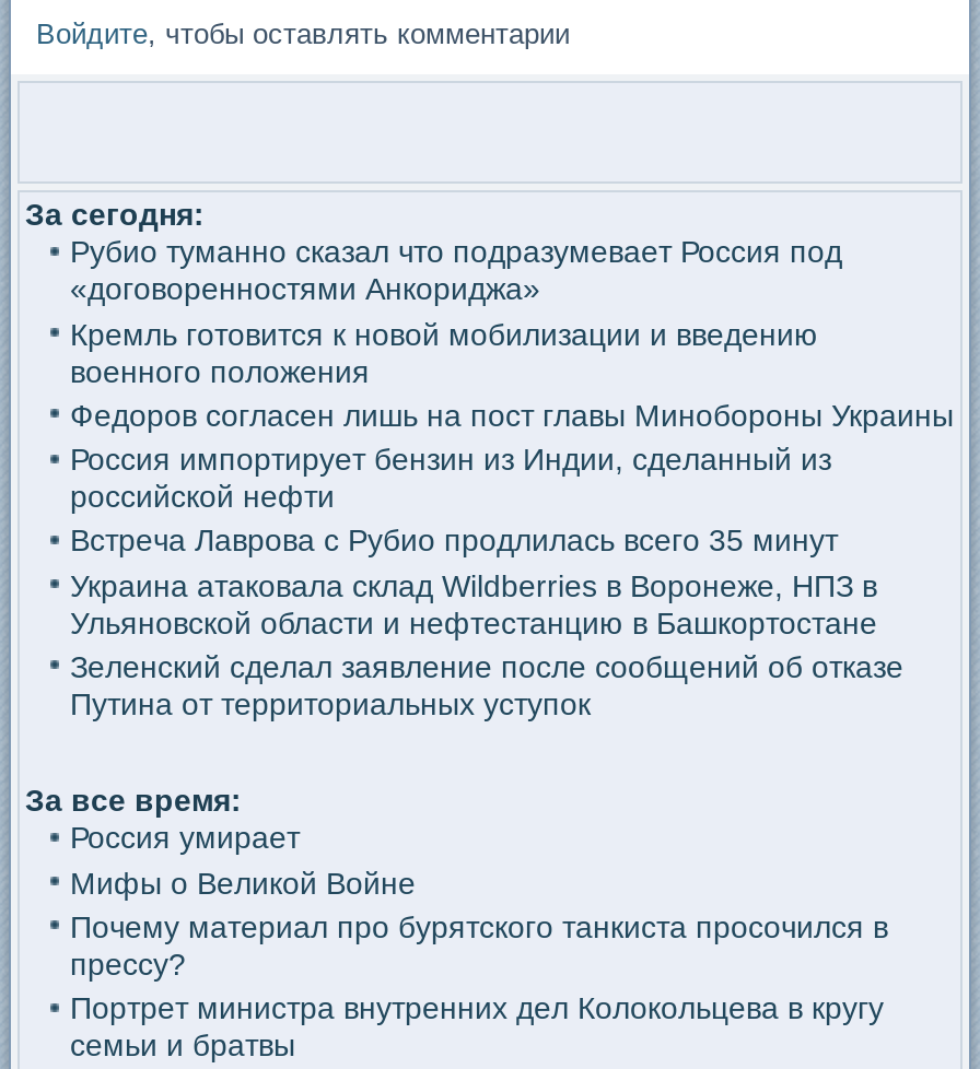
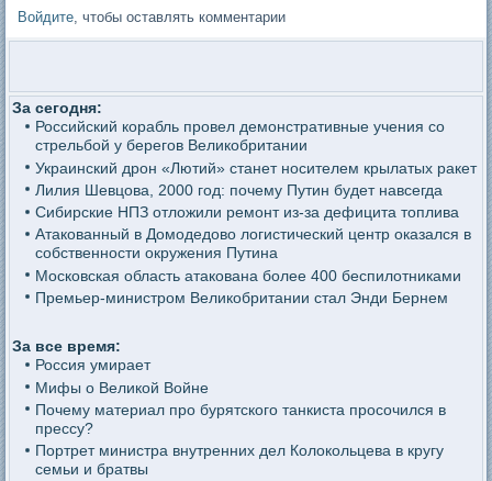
- Рубио туманно сказал что подразумевает Россия под
- «договоренностями Анкориджа»
- Кремль готовится к новой мобилизации и введению
- военного положения
- Федоров согласен лишь на пост главы Минобороны Украины
- Россия импортирует бензин из Индии, сделанный из
- российской нефти
- Встреча Лаврова с Рубио продлилась всего 35 минут
- Украина атаковала склад Wildberries в Воронеже, НПЗ в
- Ульяновской области и нефтестанцию в Башкортостане
- Зеленский сделал заявление после сообщений об отказе
- Путина от территориальных уступок
+ Российский корабль провел демонстративные учения со
+ стрельбой у берегов Великобритании
+ Украинский дрон «Лютий» станет носителем крылатых ракет
+ Лилия Шевцова, 2000 год: почему Путин будет навсегда
+ Сибирские НПЗ отложили ремонт из-за дефицита топлива
+ Атакованный в Домодедово логистический центр оказался в
+ собственности окружения Путина
+ Московская область атакована более 400 беспилотниками
+ Премьер-министром Великобритании стал Энди Бернем
